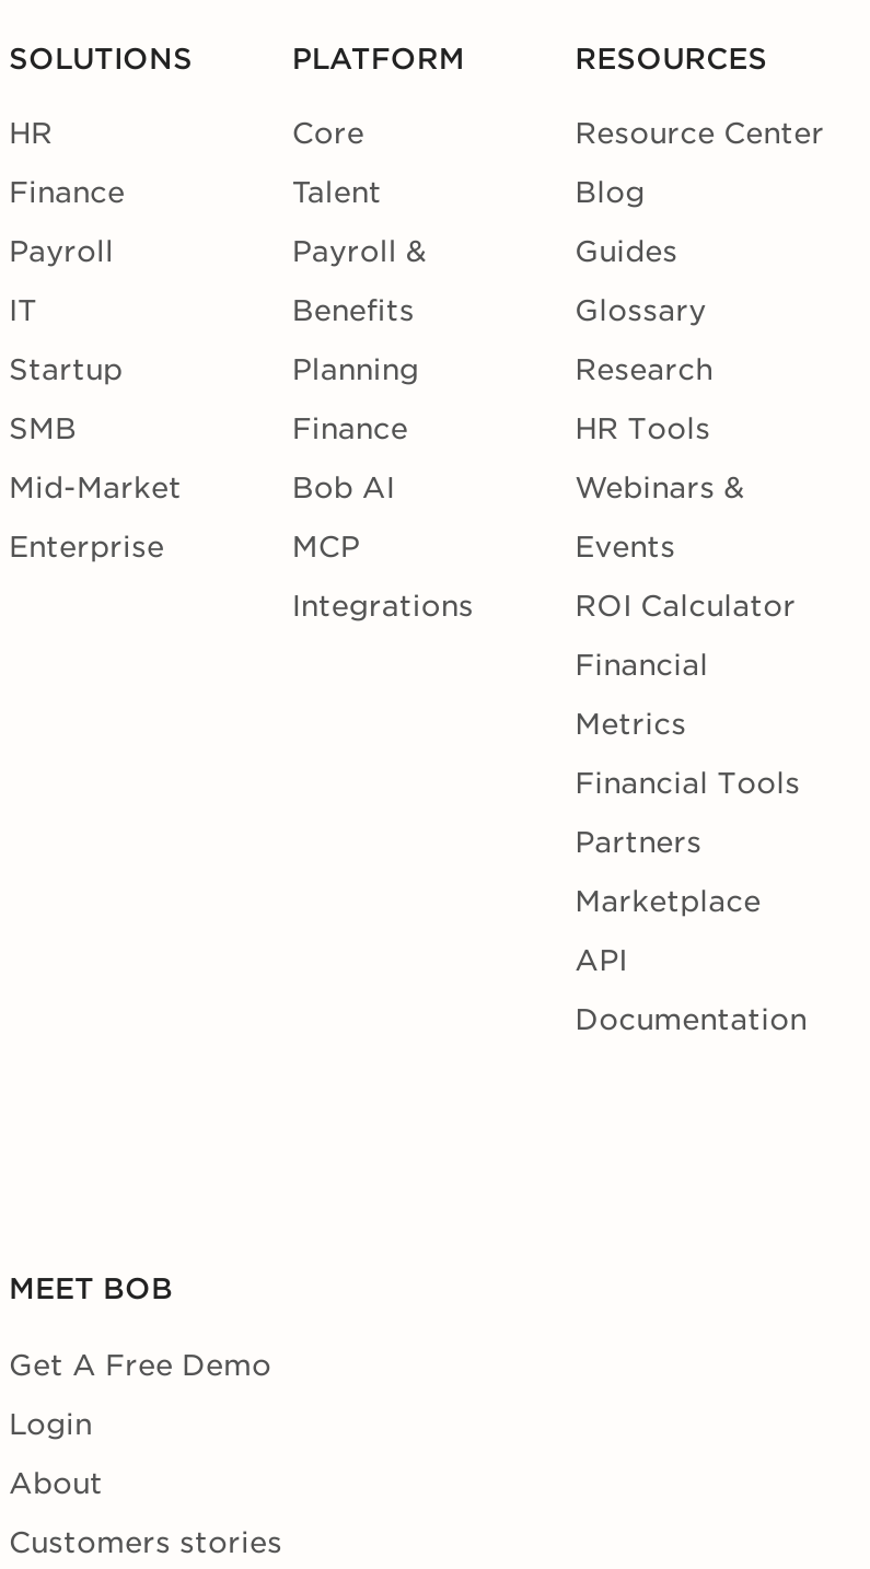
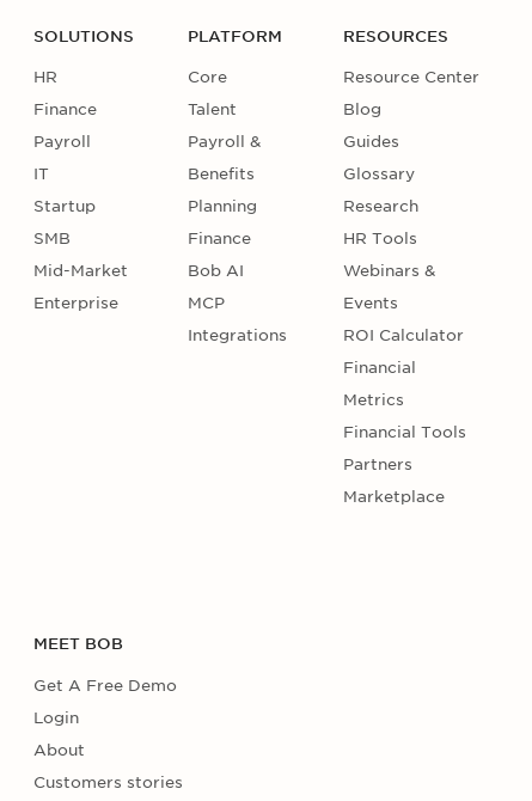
- API
- Documentation
